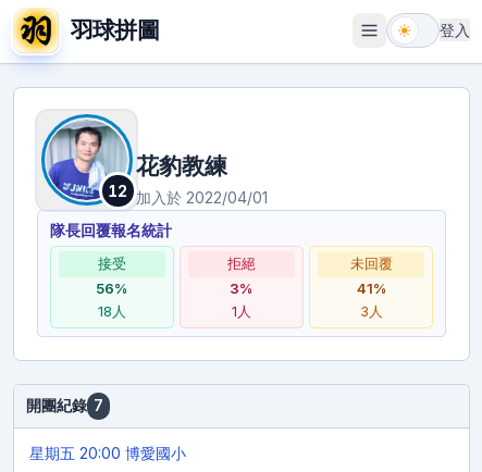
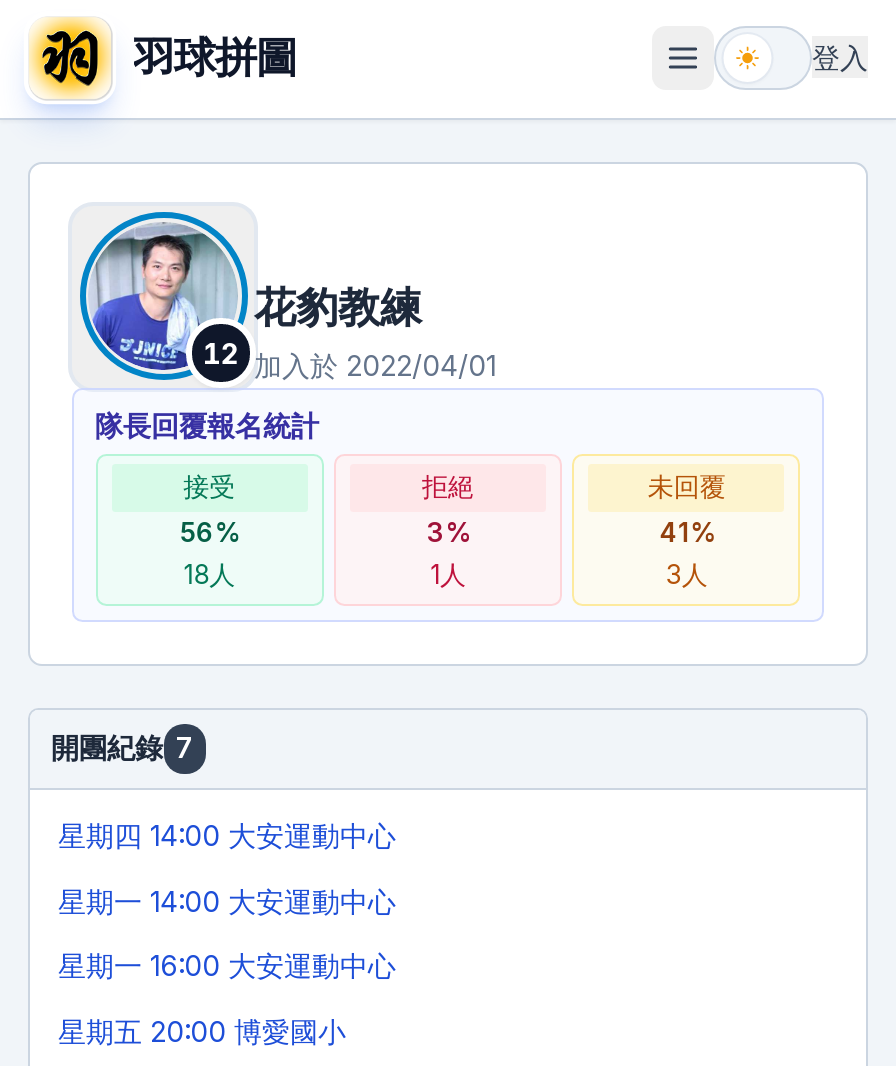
+ 星期四 14:00 大安運動中心
+ 星期一 14:00 大安運動中心
+ 星期一 16:00 大安運動中心
